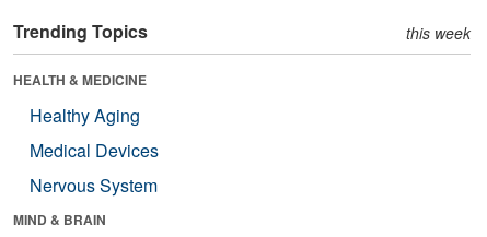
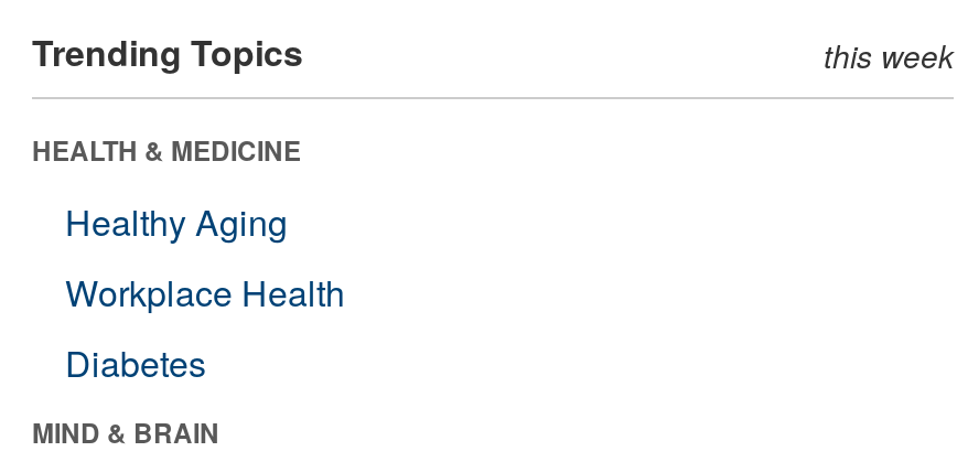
- Medical Devices
- Nervous System
+ Workplace Health
+ Diabetes
